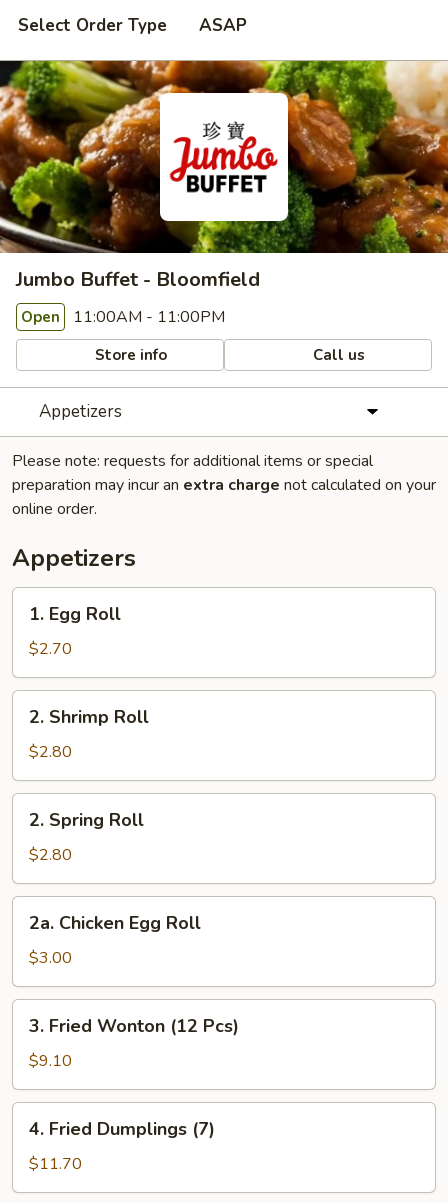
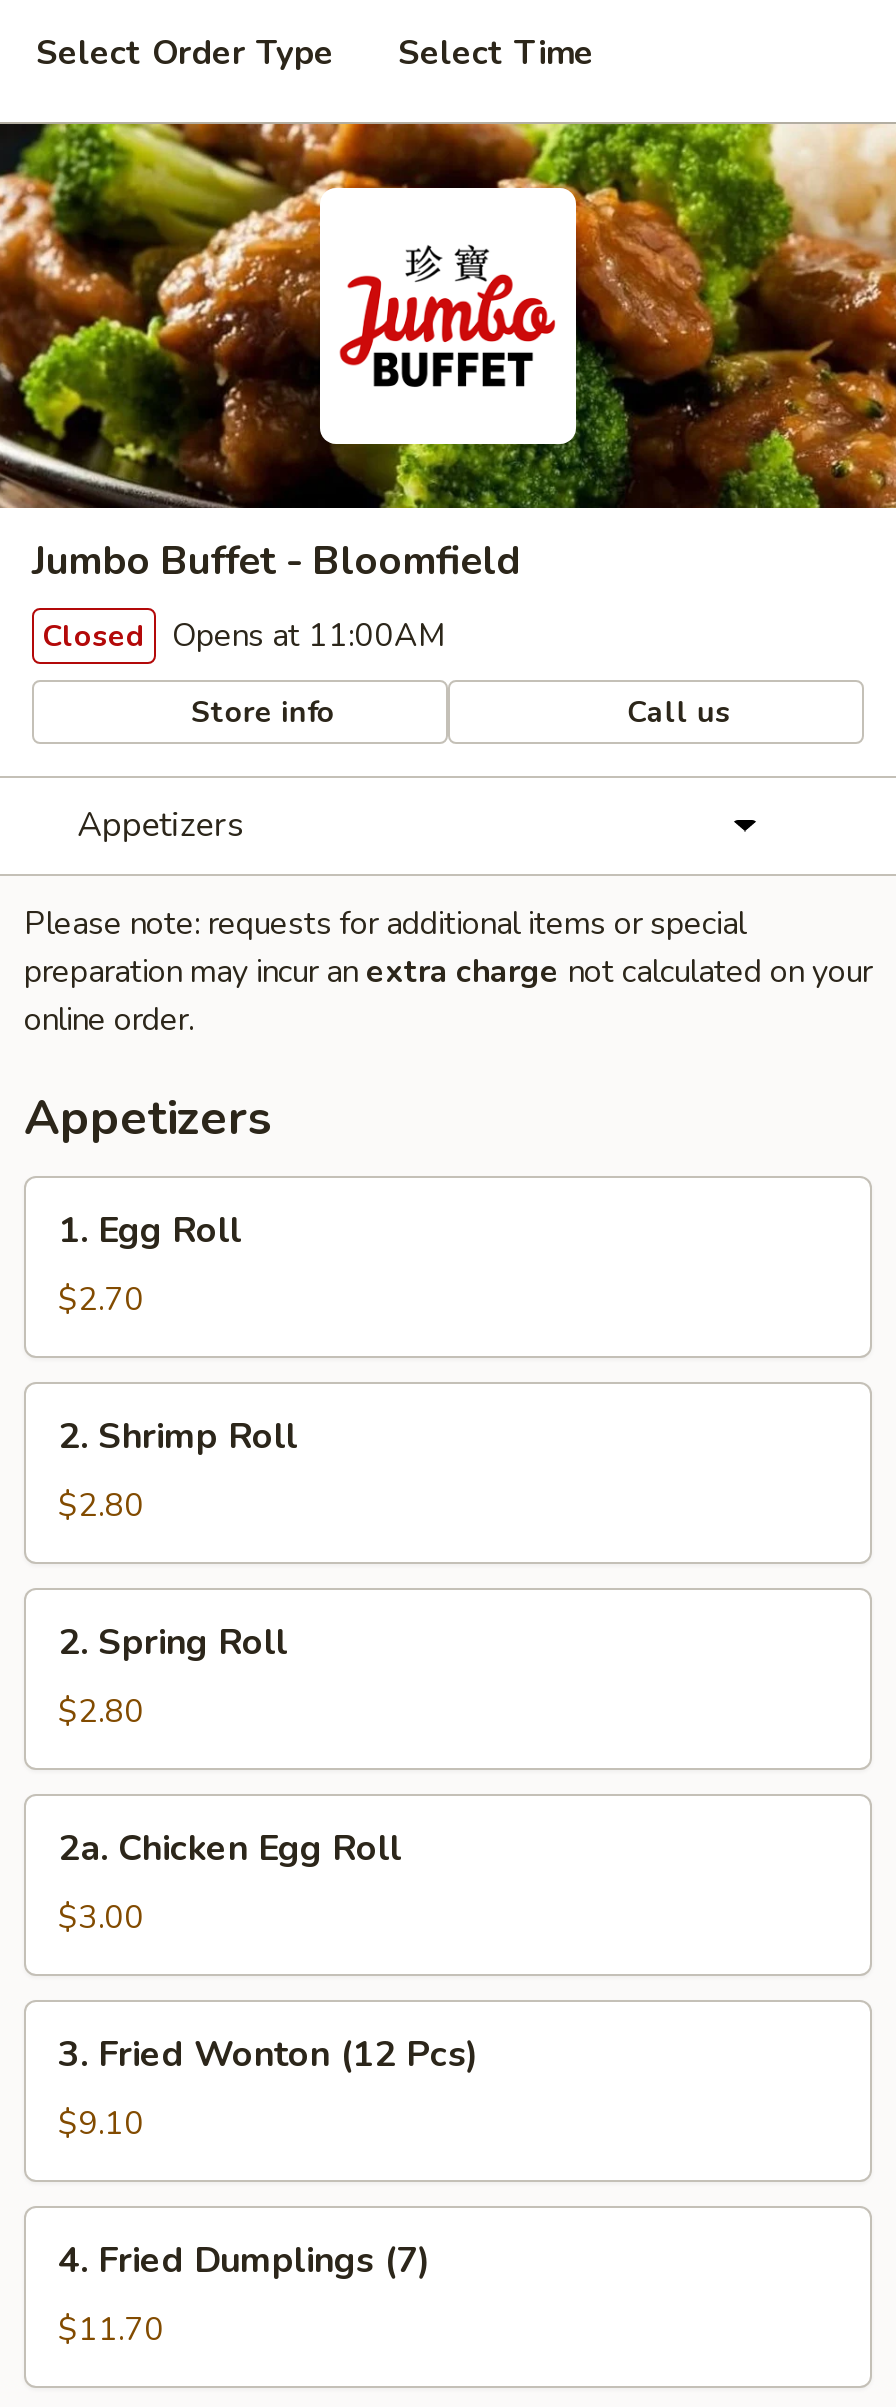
- ASAP
+ Select Time

- Open 11:00AM - 11:00PM
+ Closed Opens at 11:00AM
